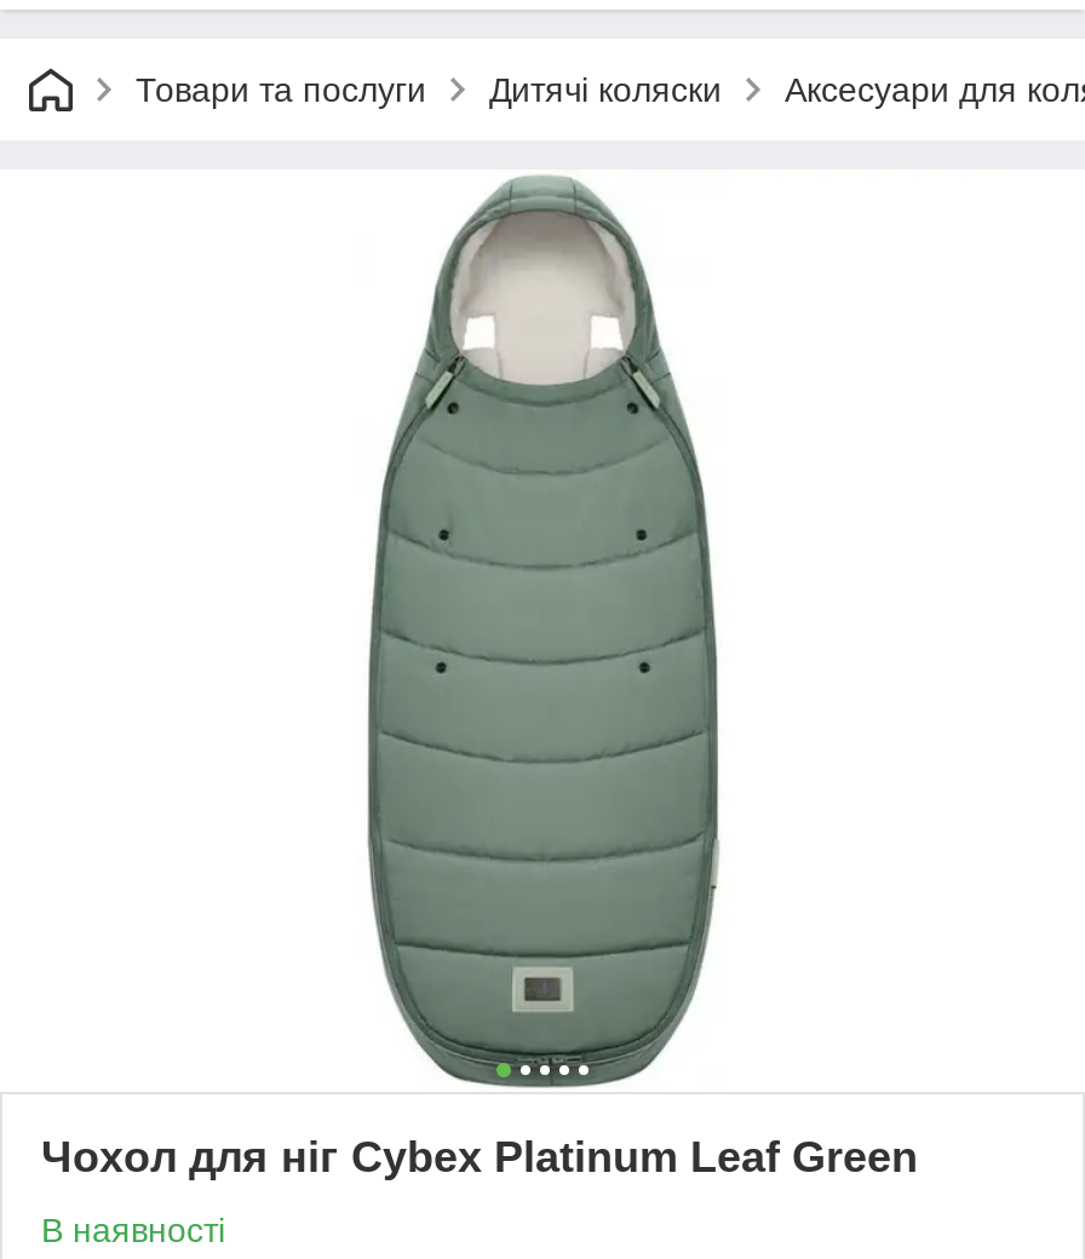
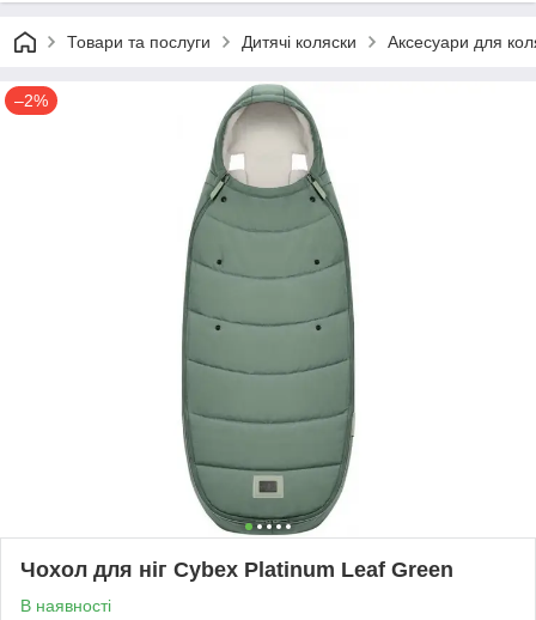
+ –2%
